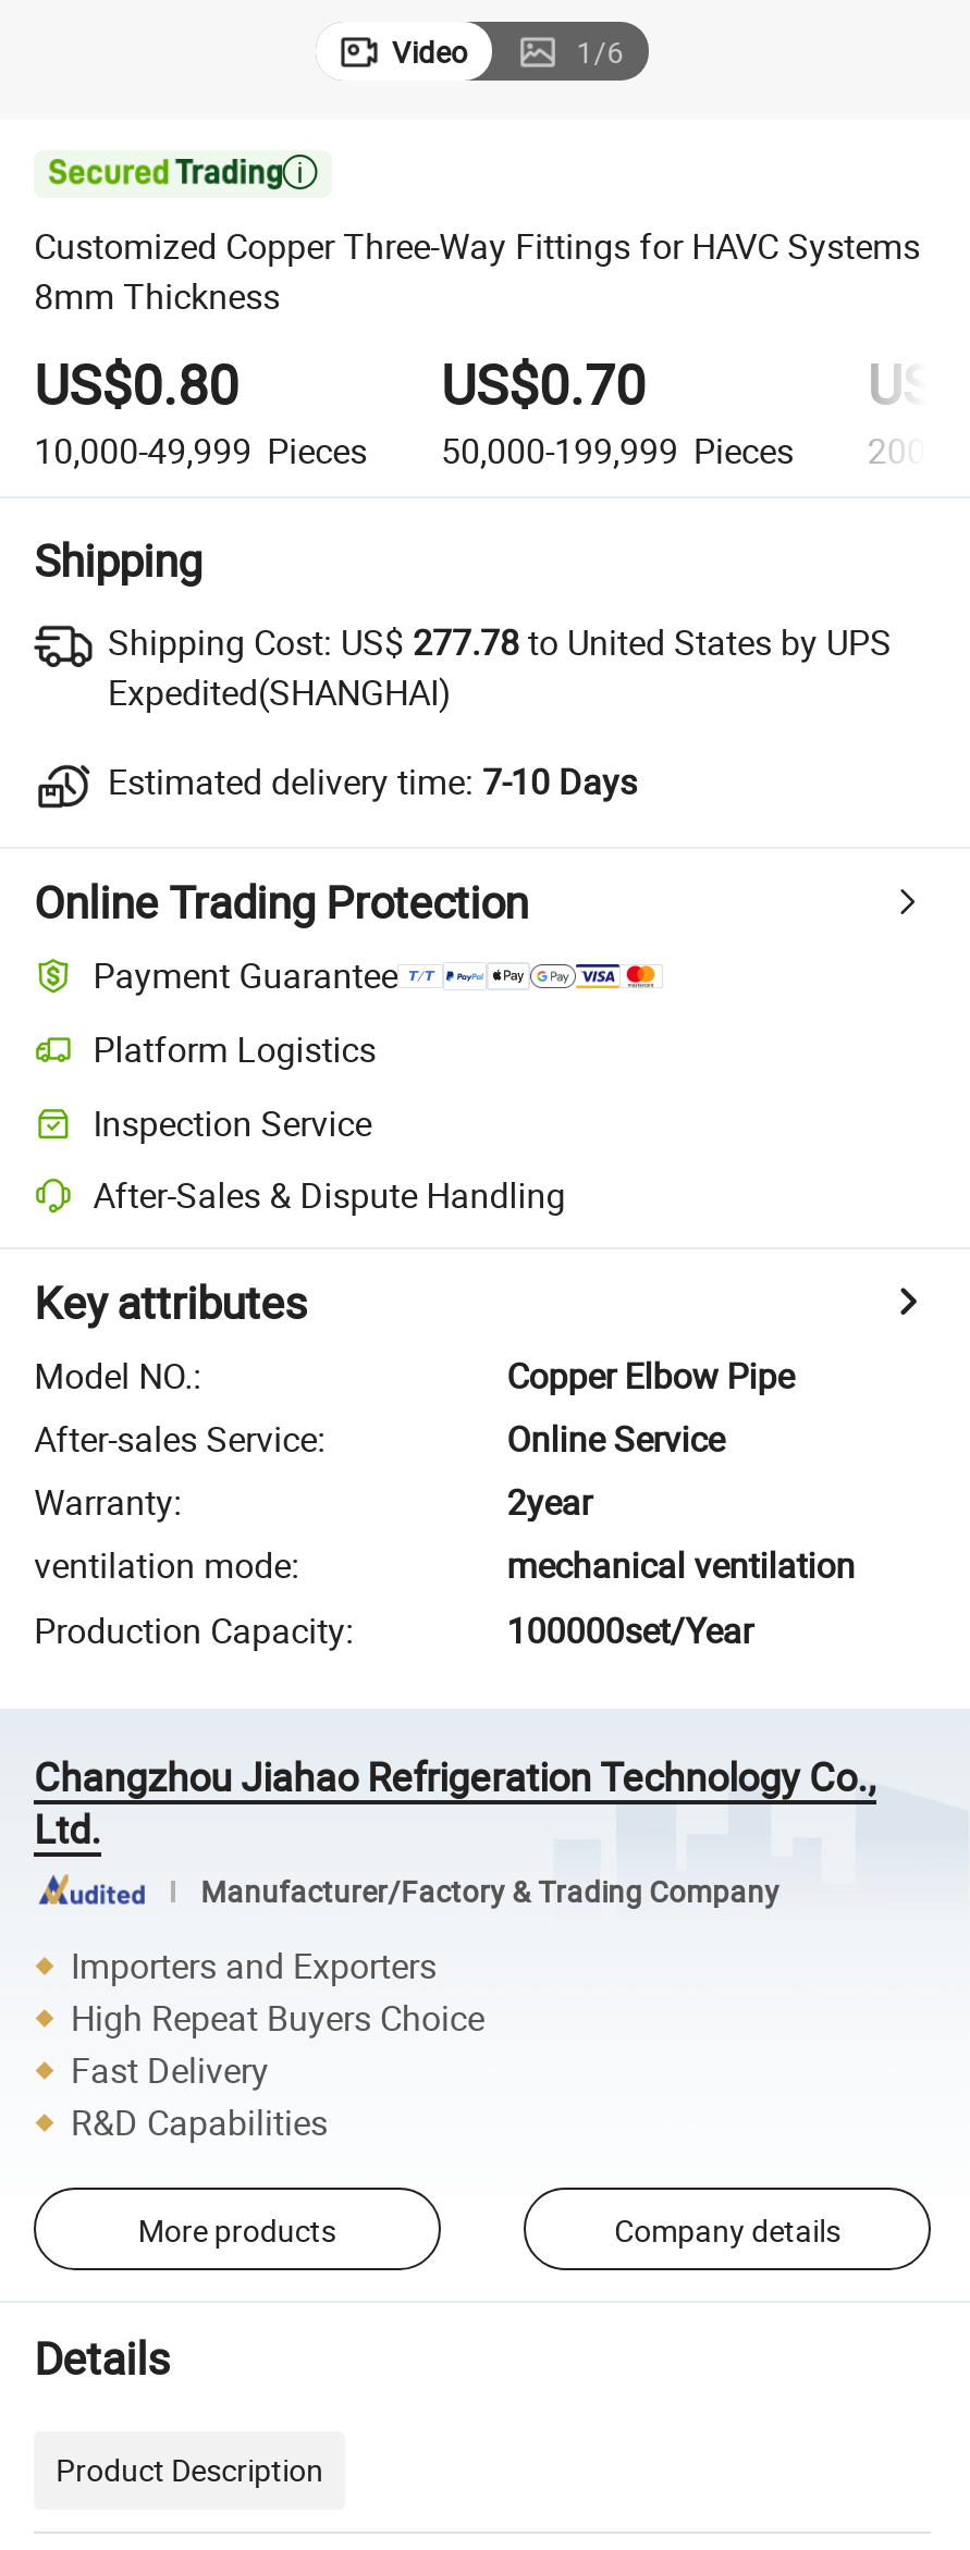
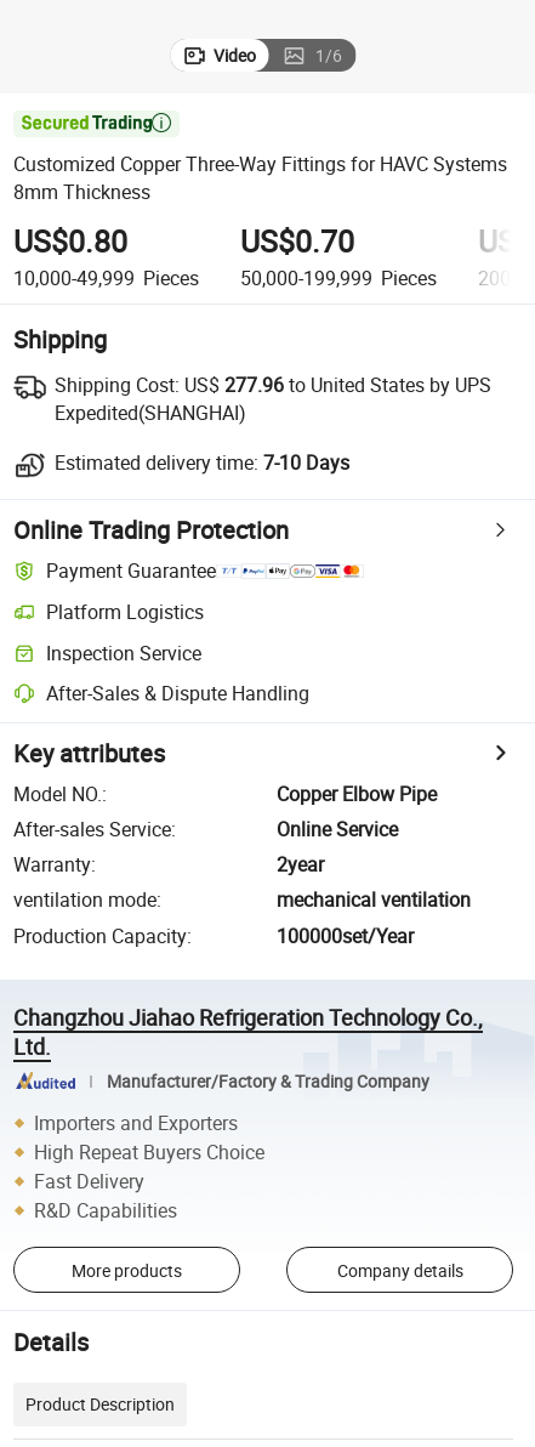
- Shipping Cost: US$277.78 to United States by UPS
+ Shipping Cost: US$277.96 to United States by UPS
